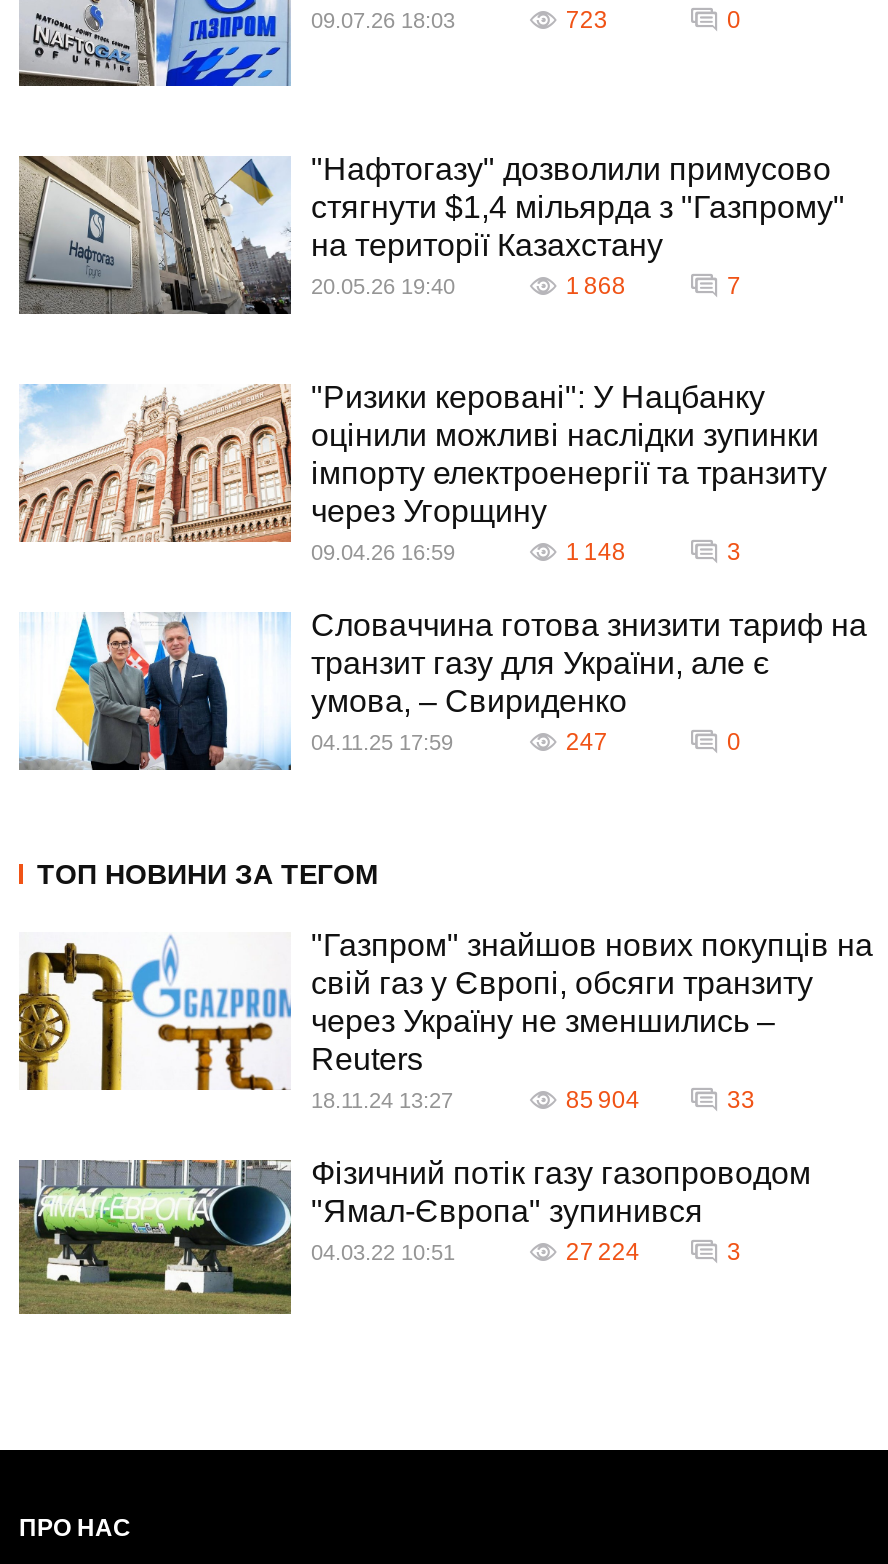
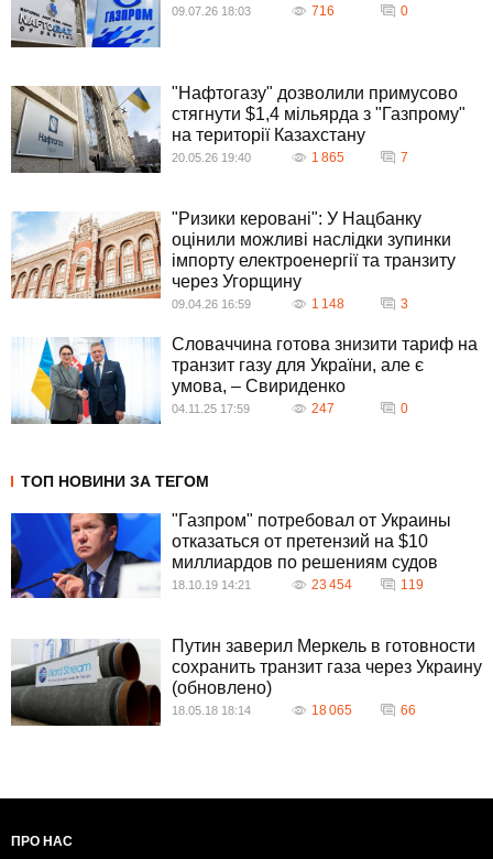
- 723
+ 716

- 1 868
+ 1 865

- [image]
- "Газпром" знайшов нових покупців на
- свій газ у Європі, обсяги транзиту
- через Україну не зменшились –
- Reuters
- 18.11.24 13:27
- 85 904
- 33
+ [image]
+ "Газпром" потребовал от Украины
+ отказаться от претензий на $10
+ миллиардов по решениям судов
+ 18.10.19 14:21
+ 23 454
+ 119

- [image]
- Фізичний потік газу газопроводом
- "Ямал-Європа" зупинився
- 04.03.22 10:51
- 27 224
- 3
+ [image]
+ Путин заверил Меркель в готовности
+ сохранить транзит газа через Украину
+ (обновлено)
+ 18.05.18 18:14
+ 18 065
+ 66
